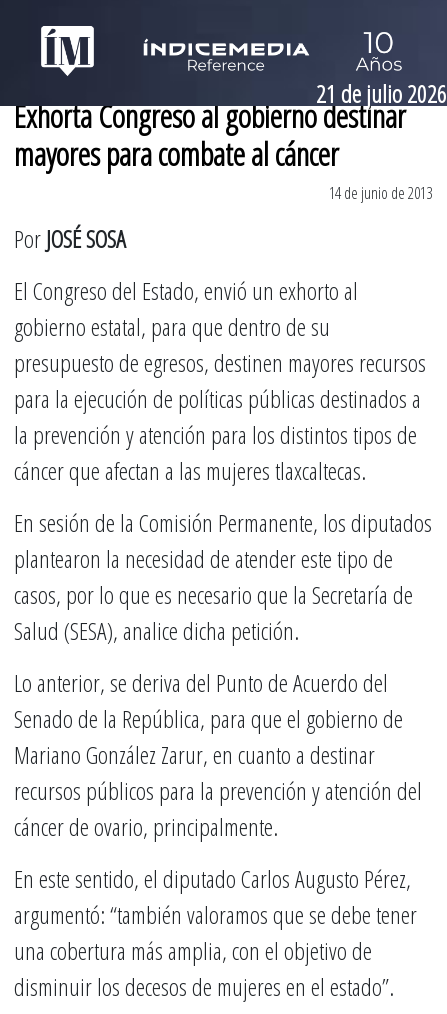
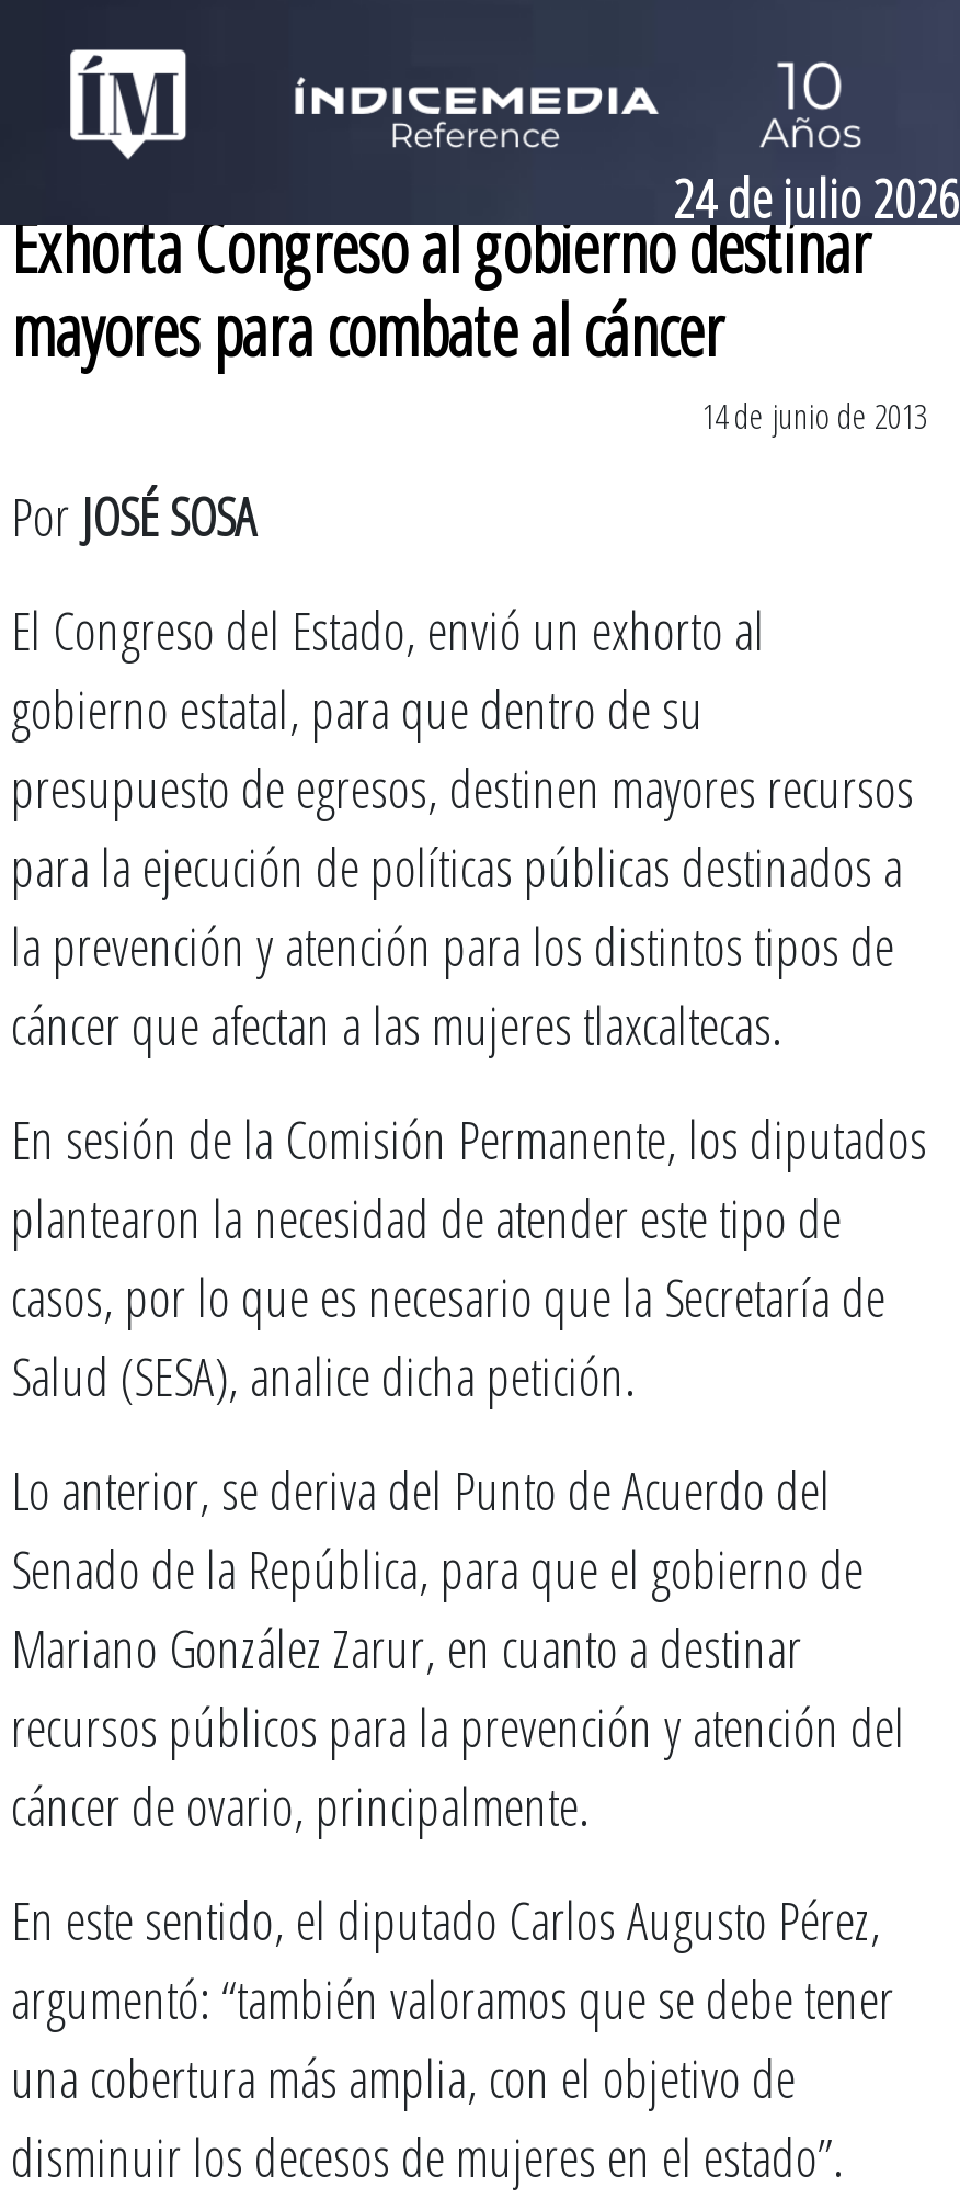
- 21 de julio 2026
+ 24 de julio 2026
